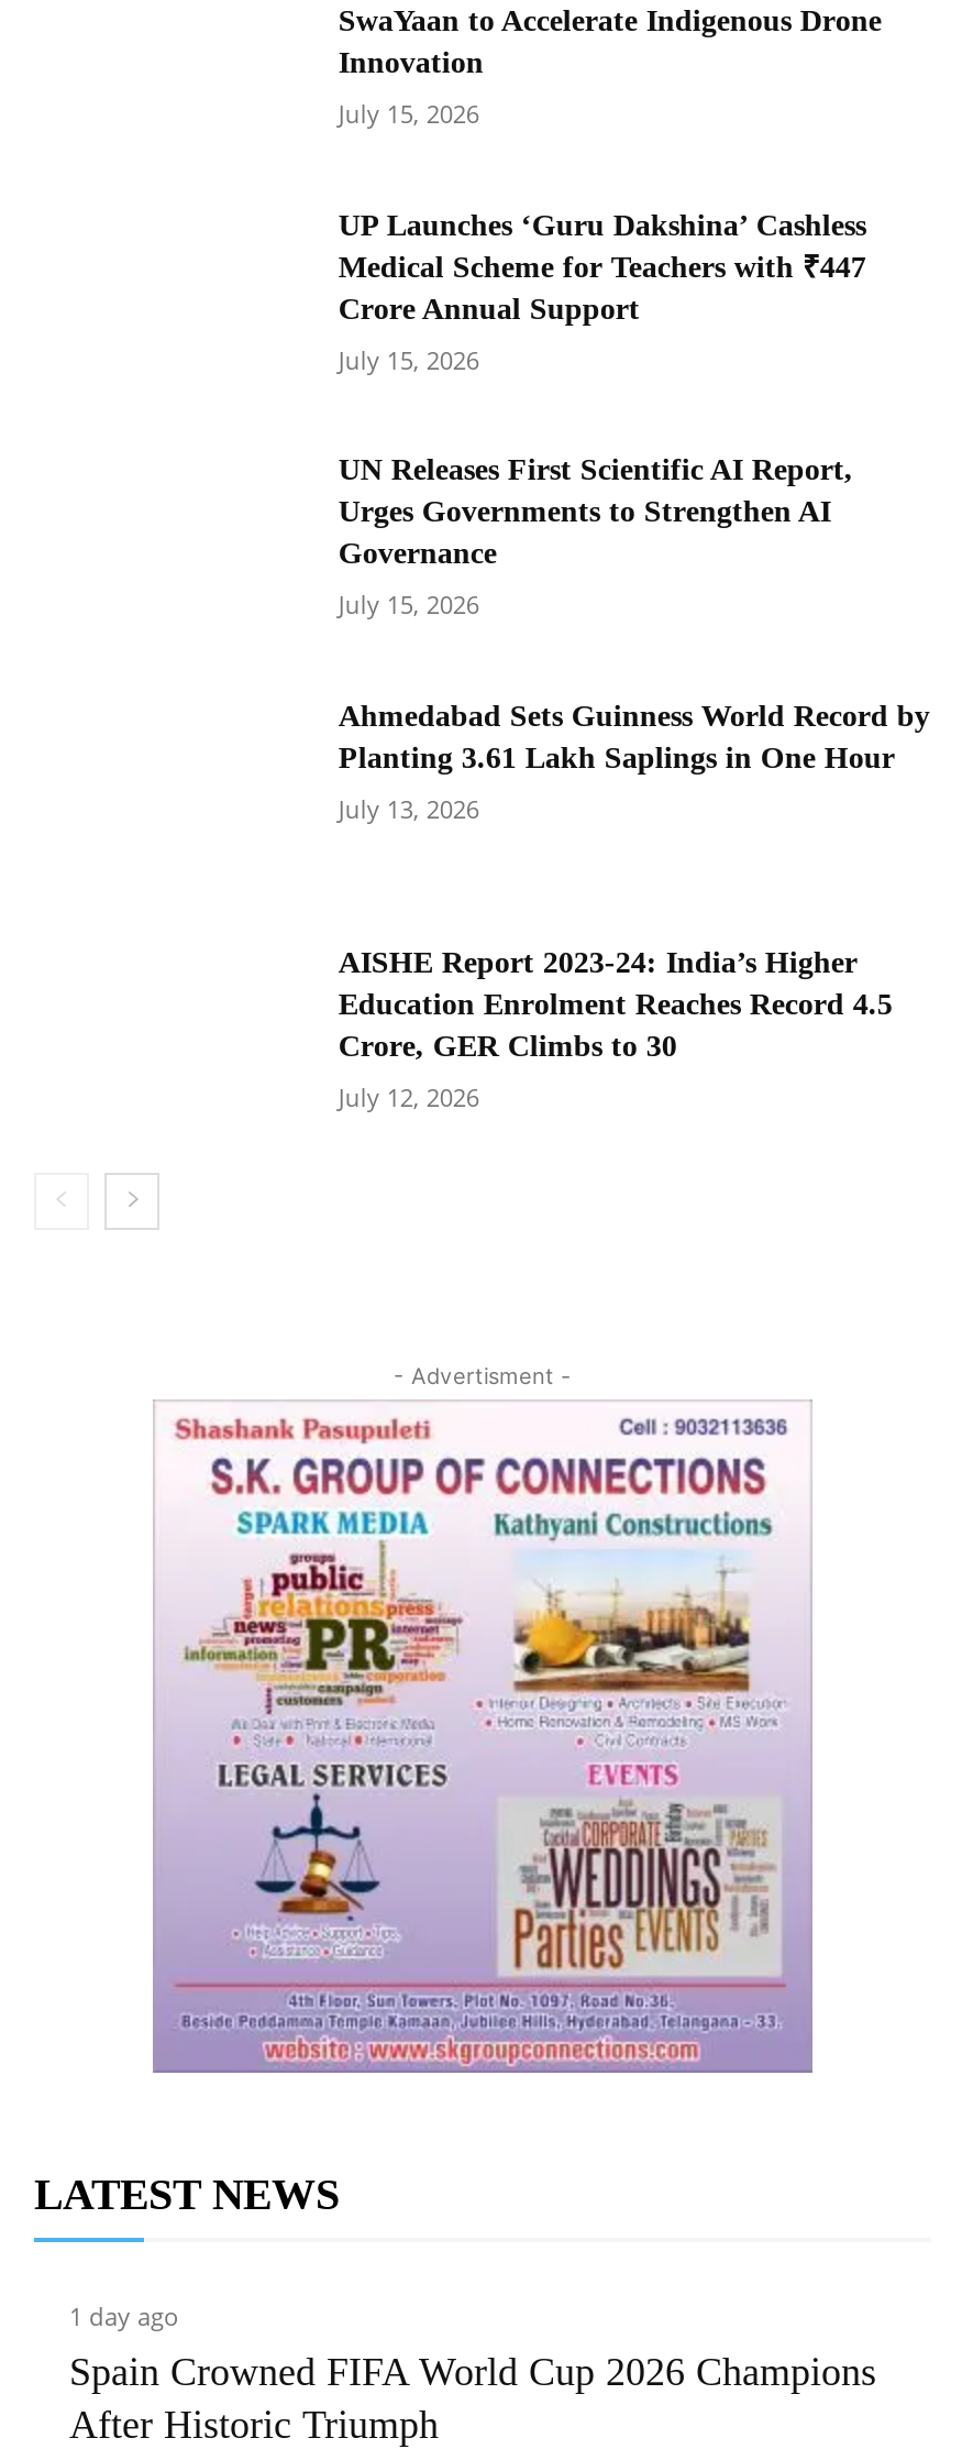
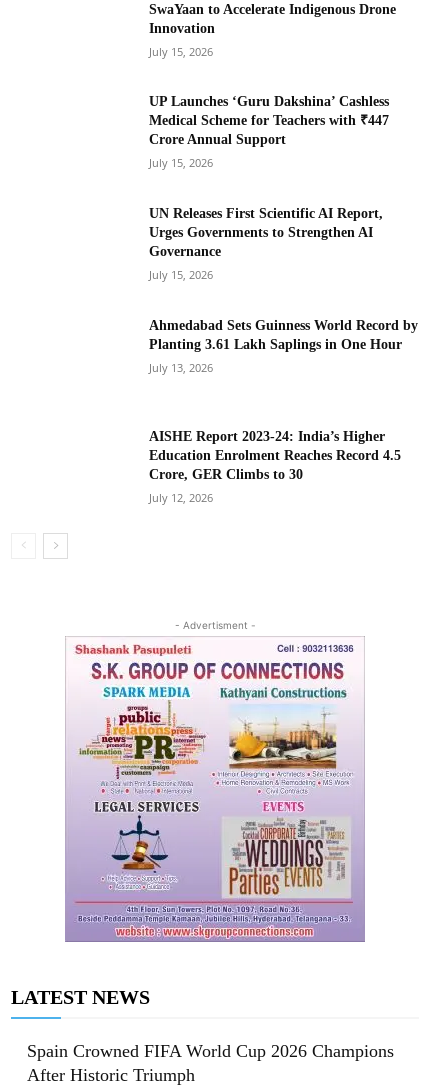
- 1 day ago
